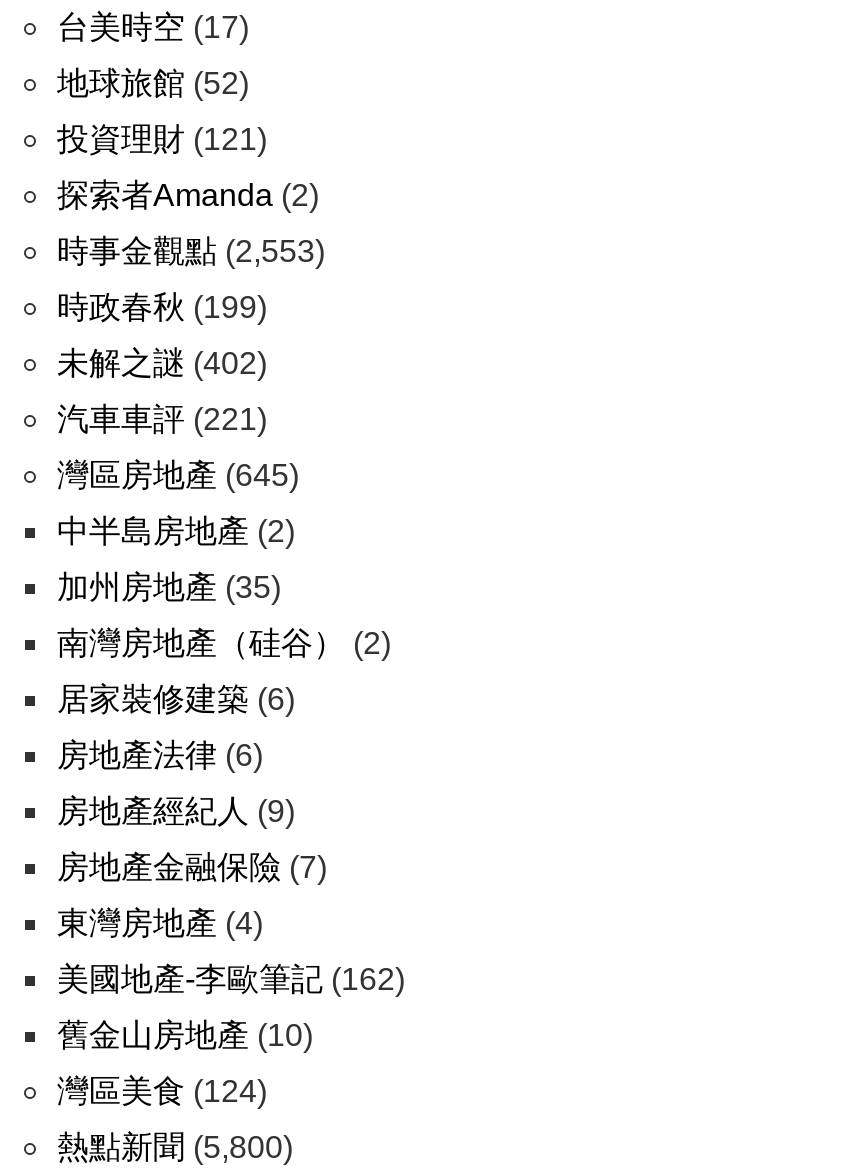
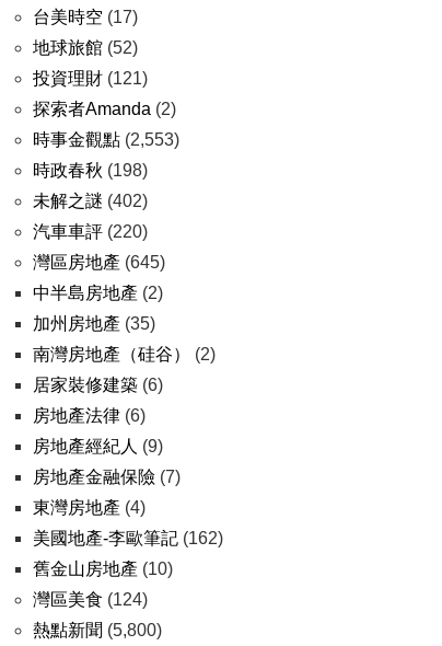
- 時政春秋(199)
+ 時政春秋(198)

- 汽車車評(221)
+ 汽車車評(220)
